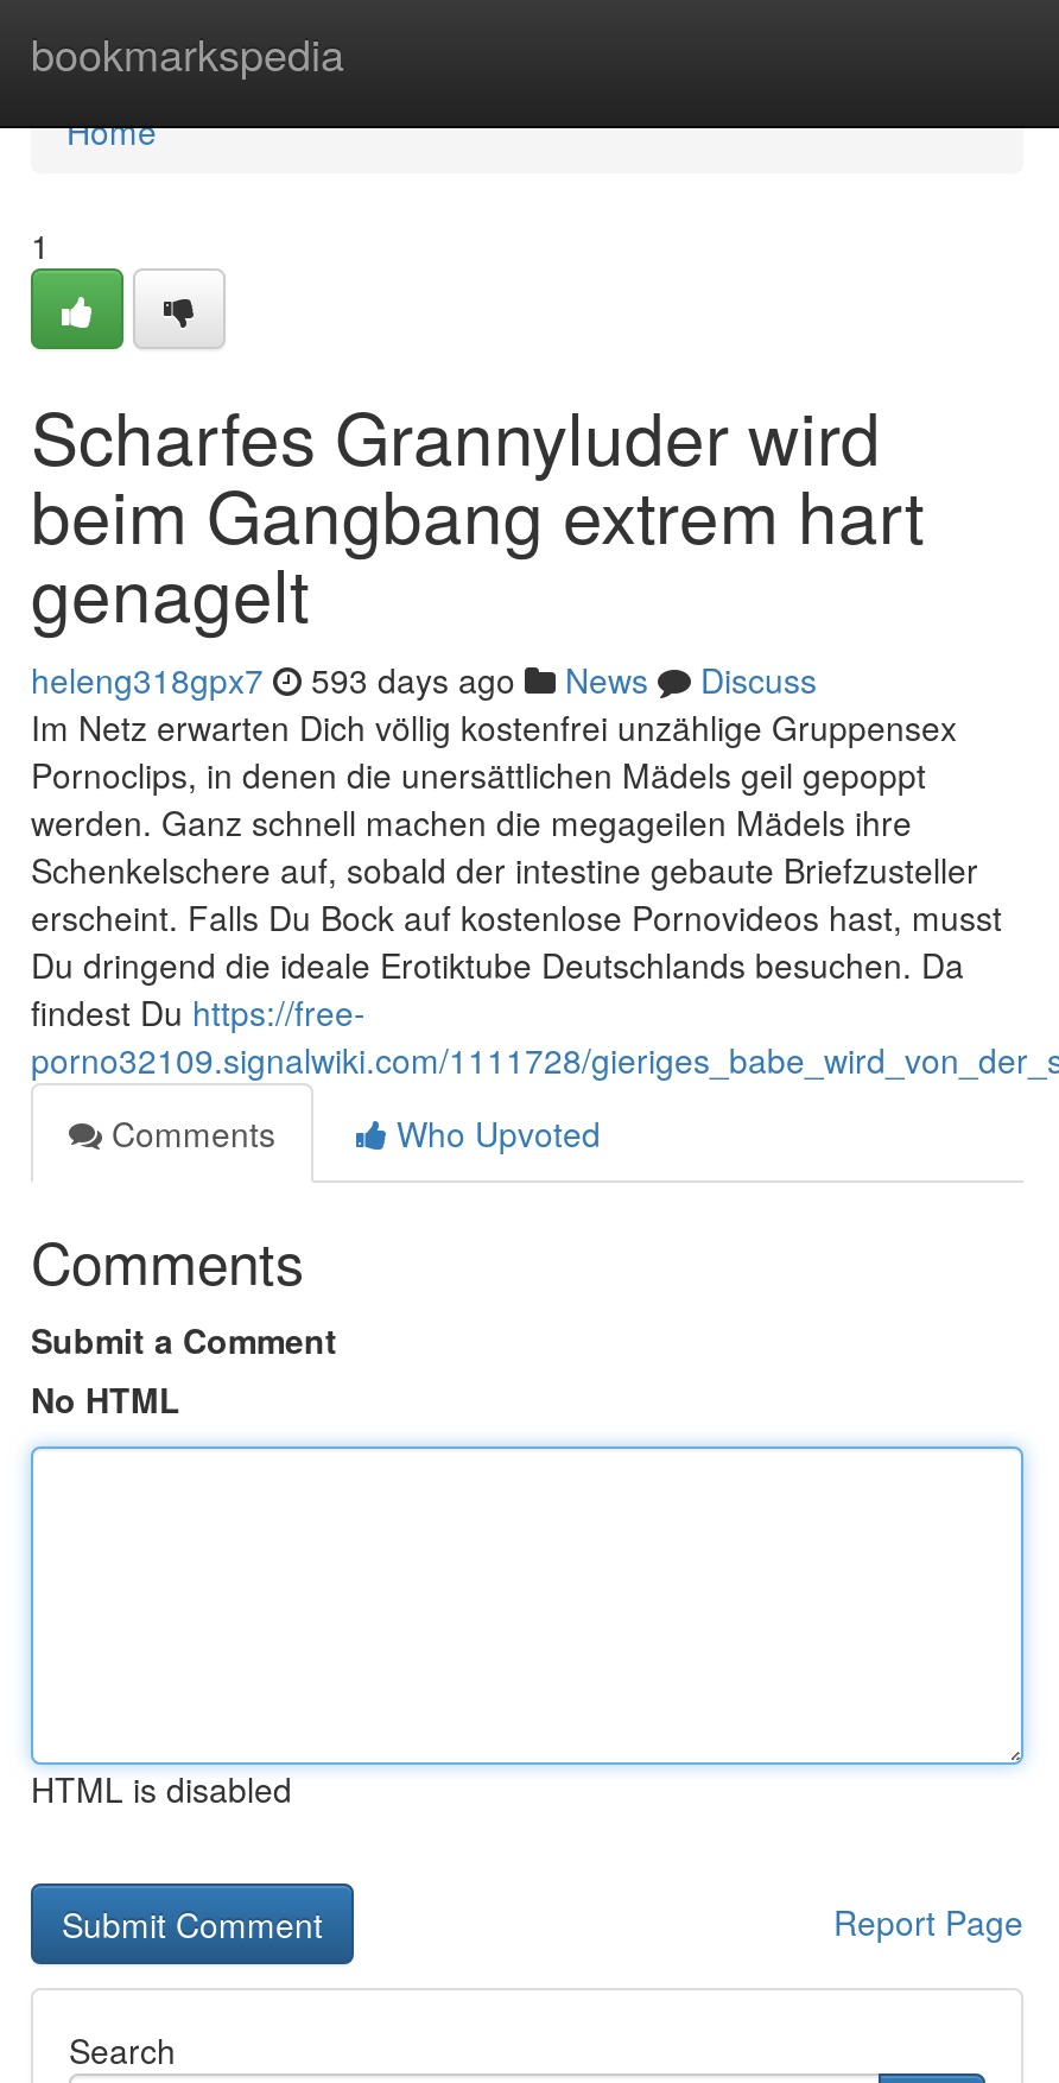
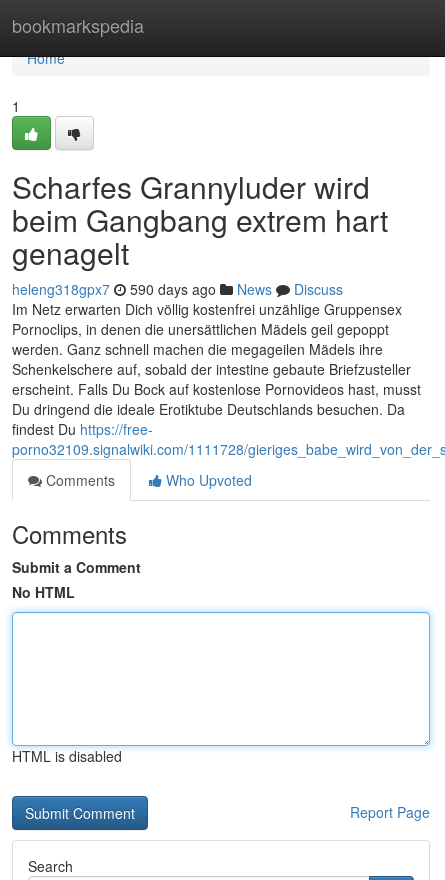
- heleng318gpx7 593 days ago News Discuss
+ heleng318gpx7 590 days ago News Discuss
